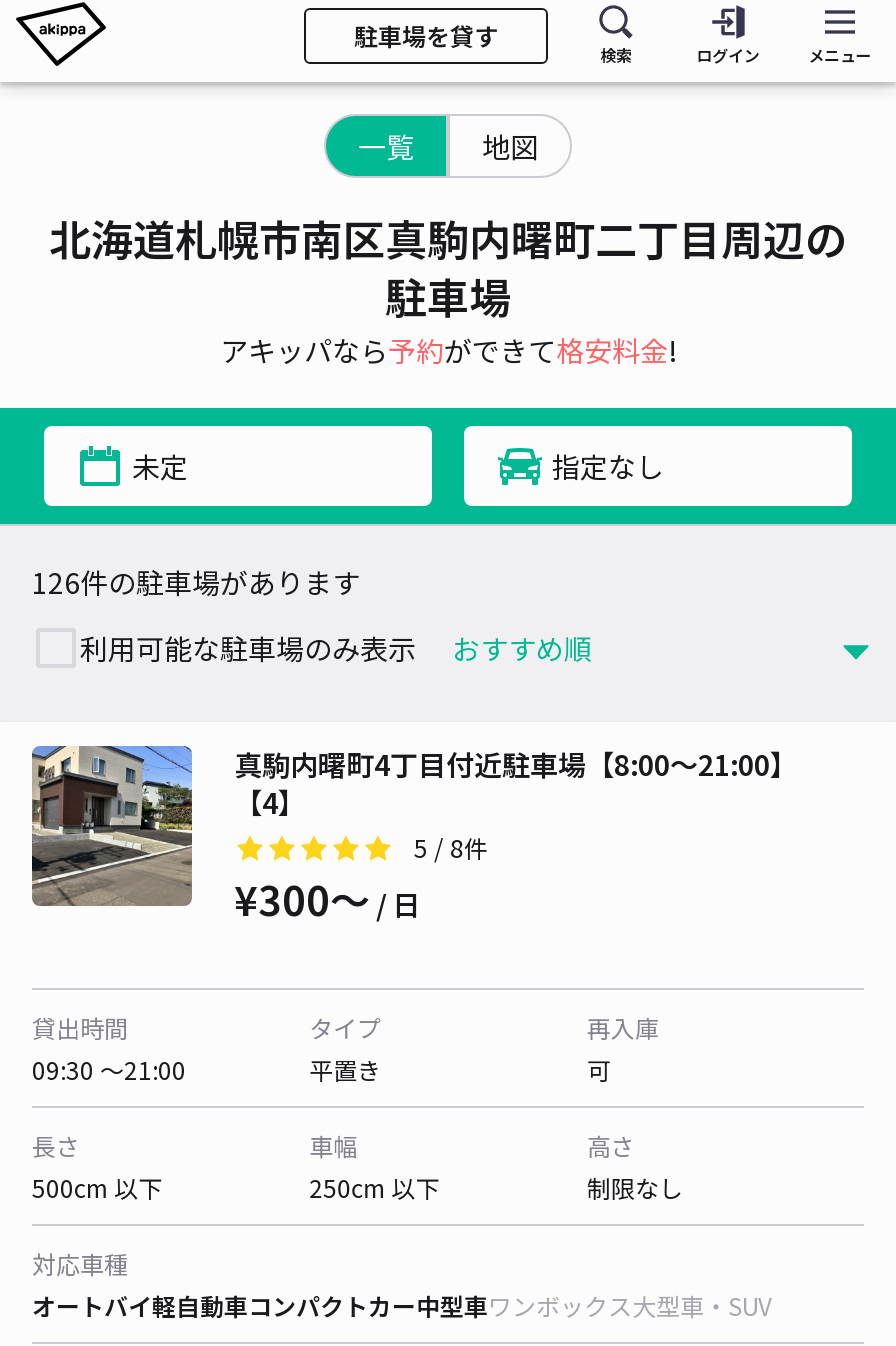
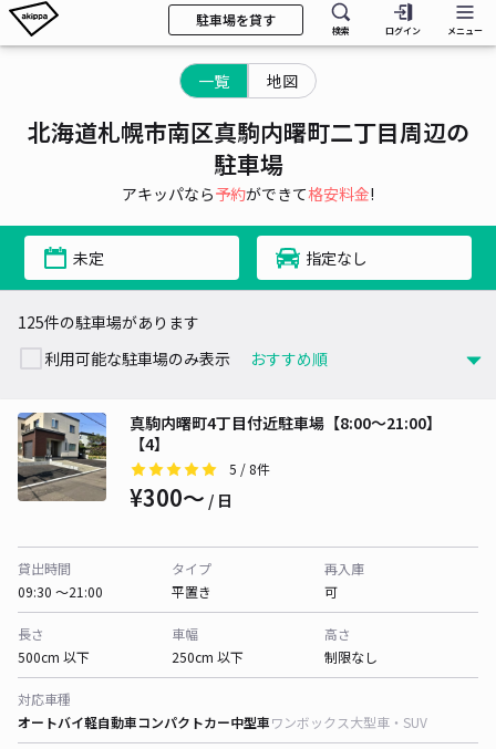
- 126件の駐車場があります
+ 125件の駐車場があります
